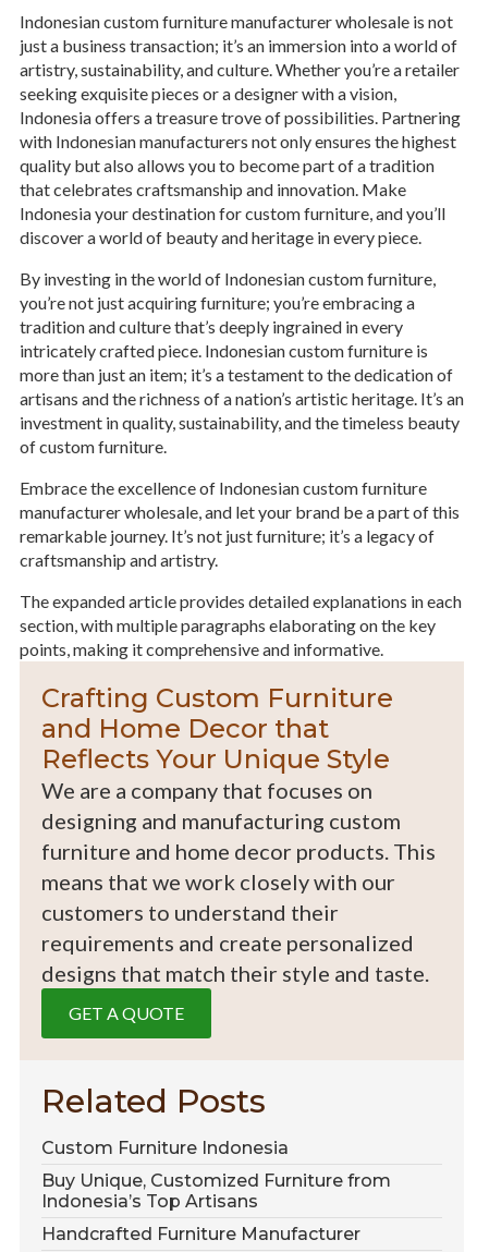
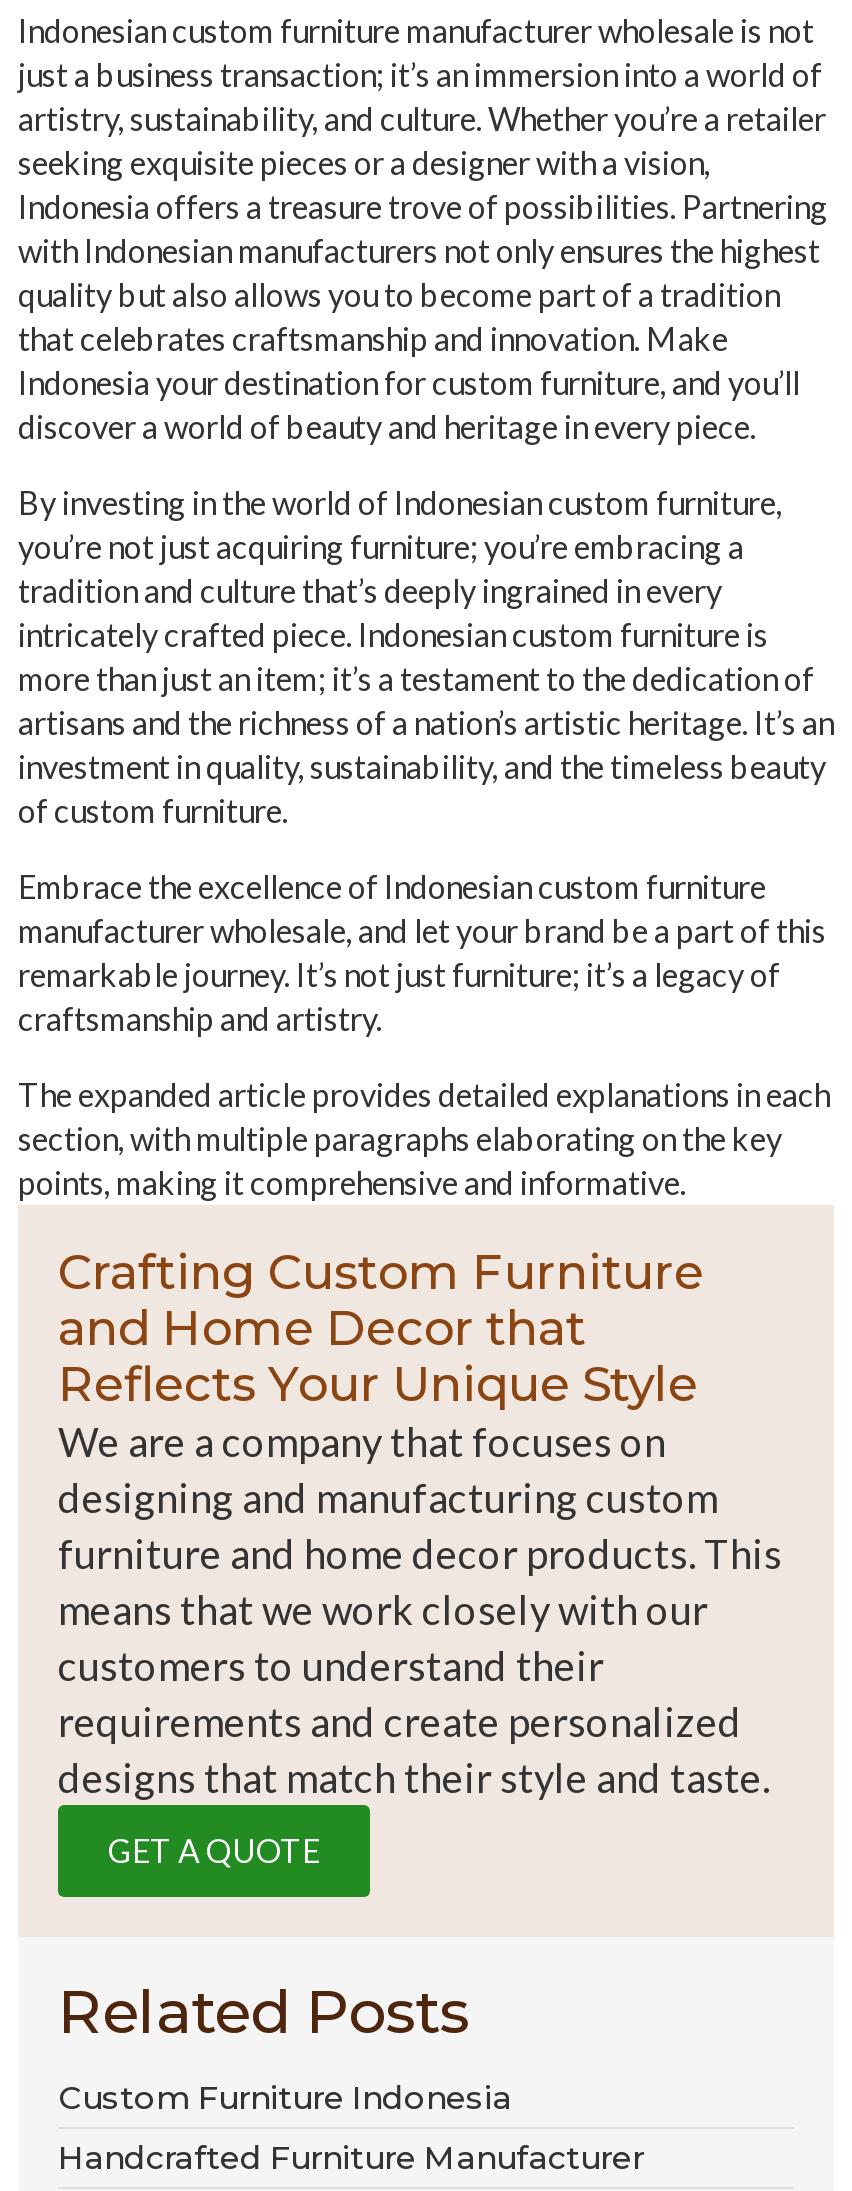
- Buy Unique, Customized Furniture from
- Indonesia’s Top Artisans
